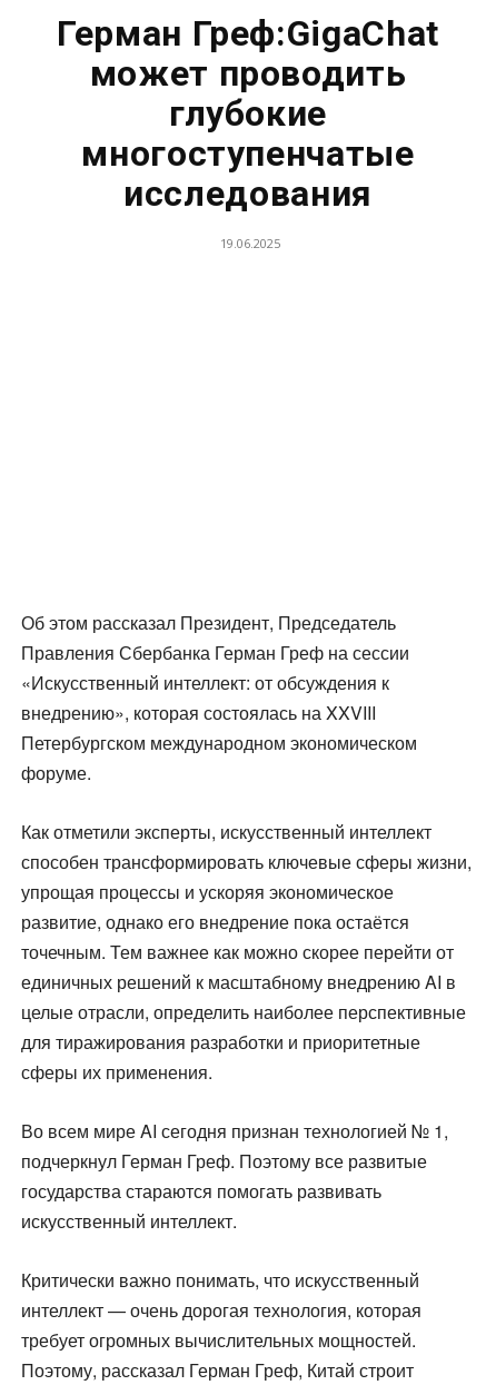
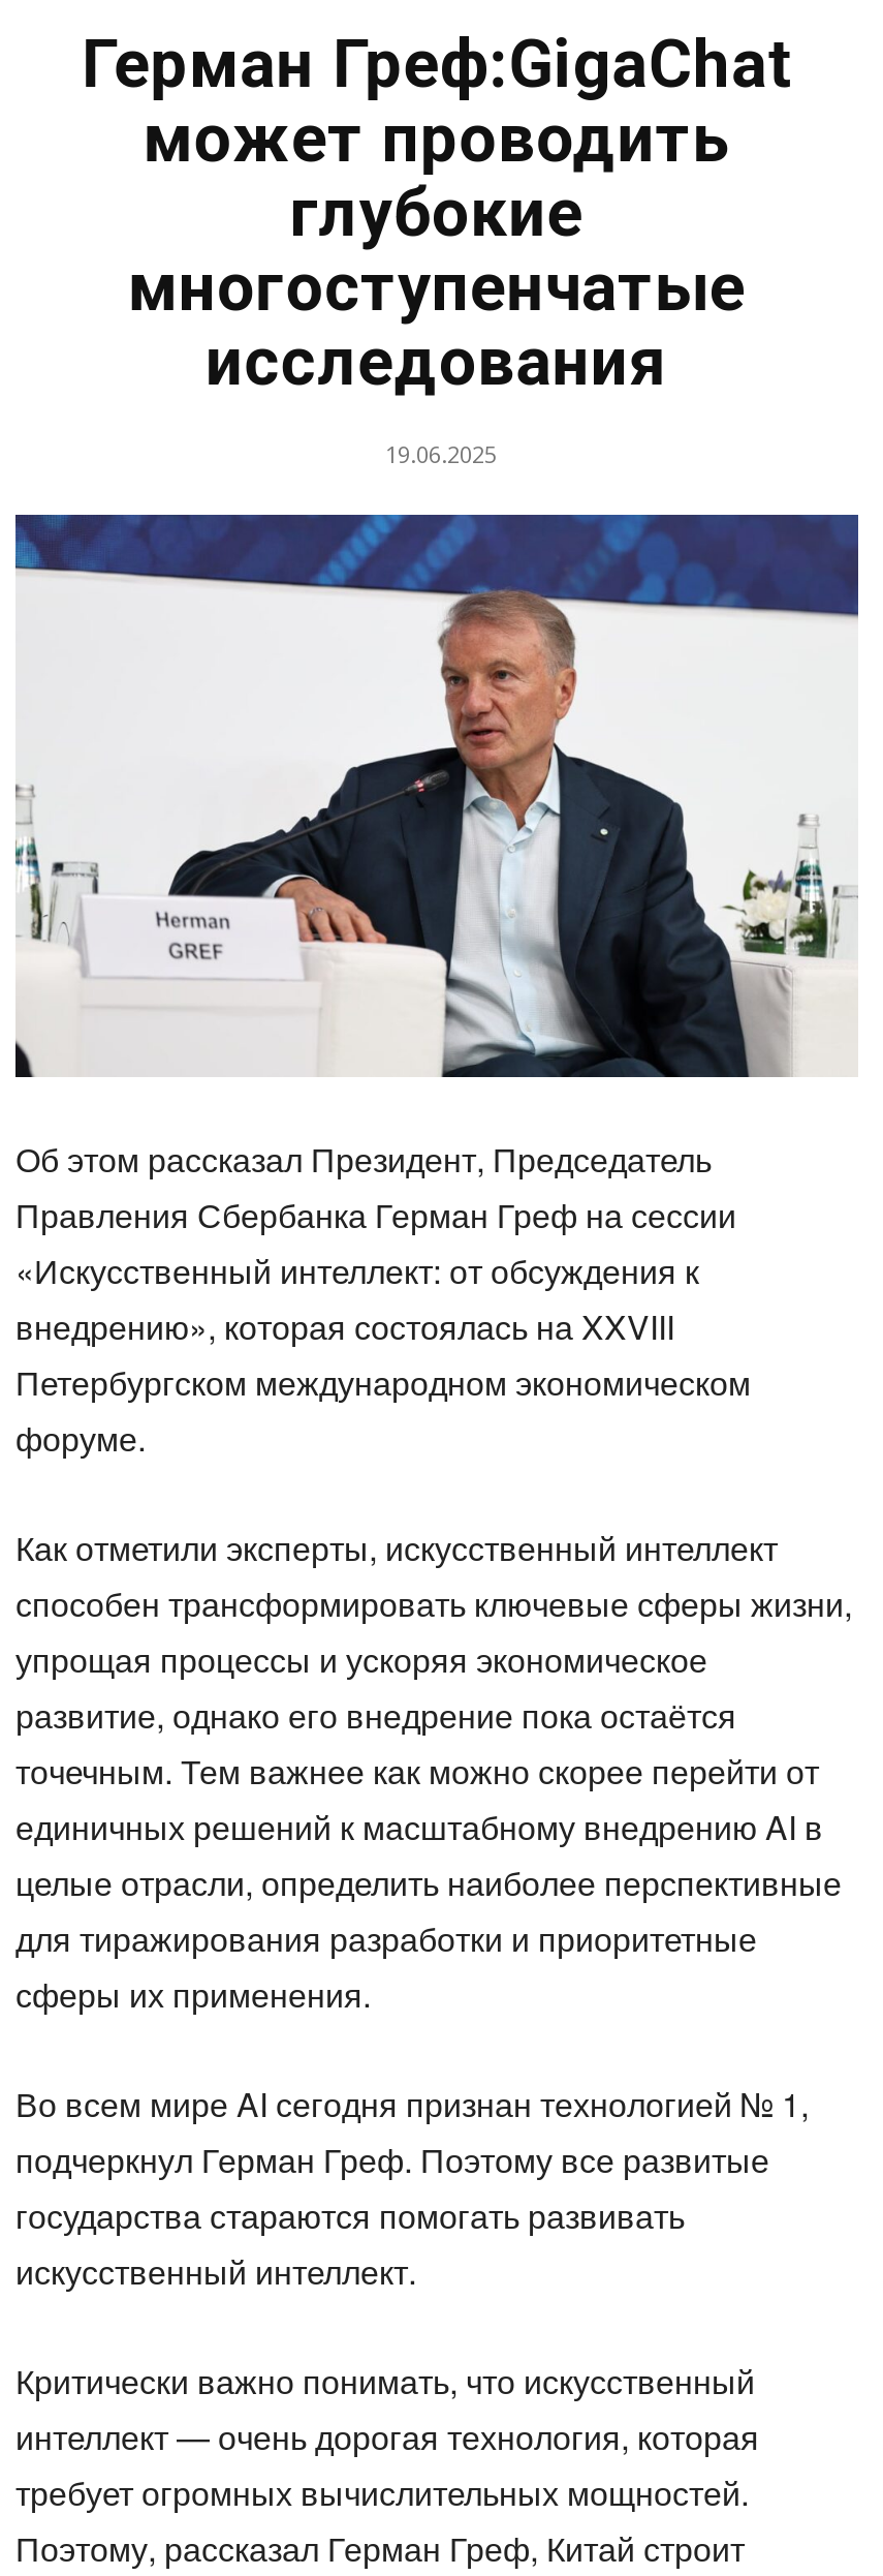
+ [image]
